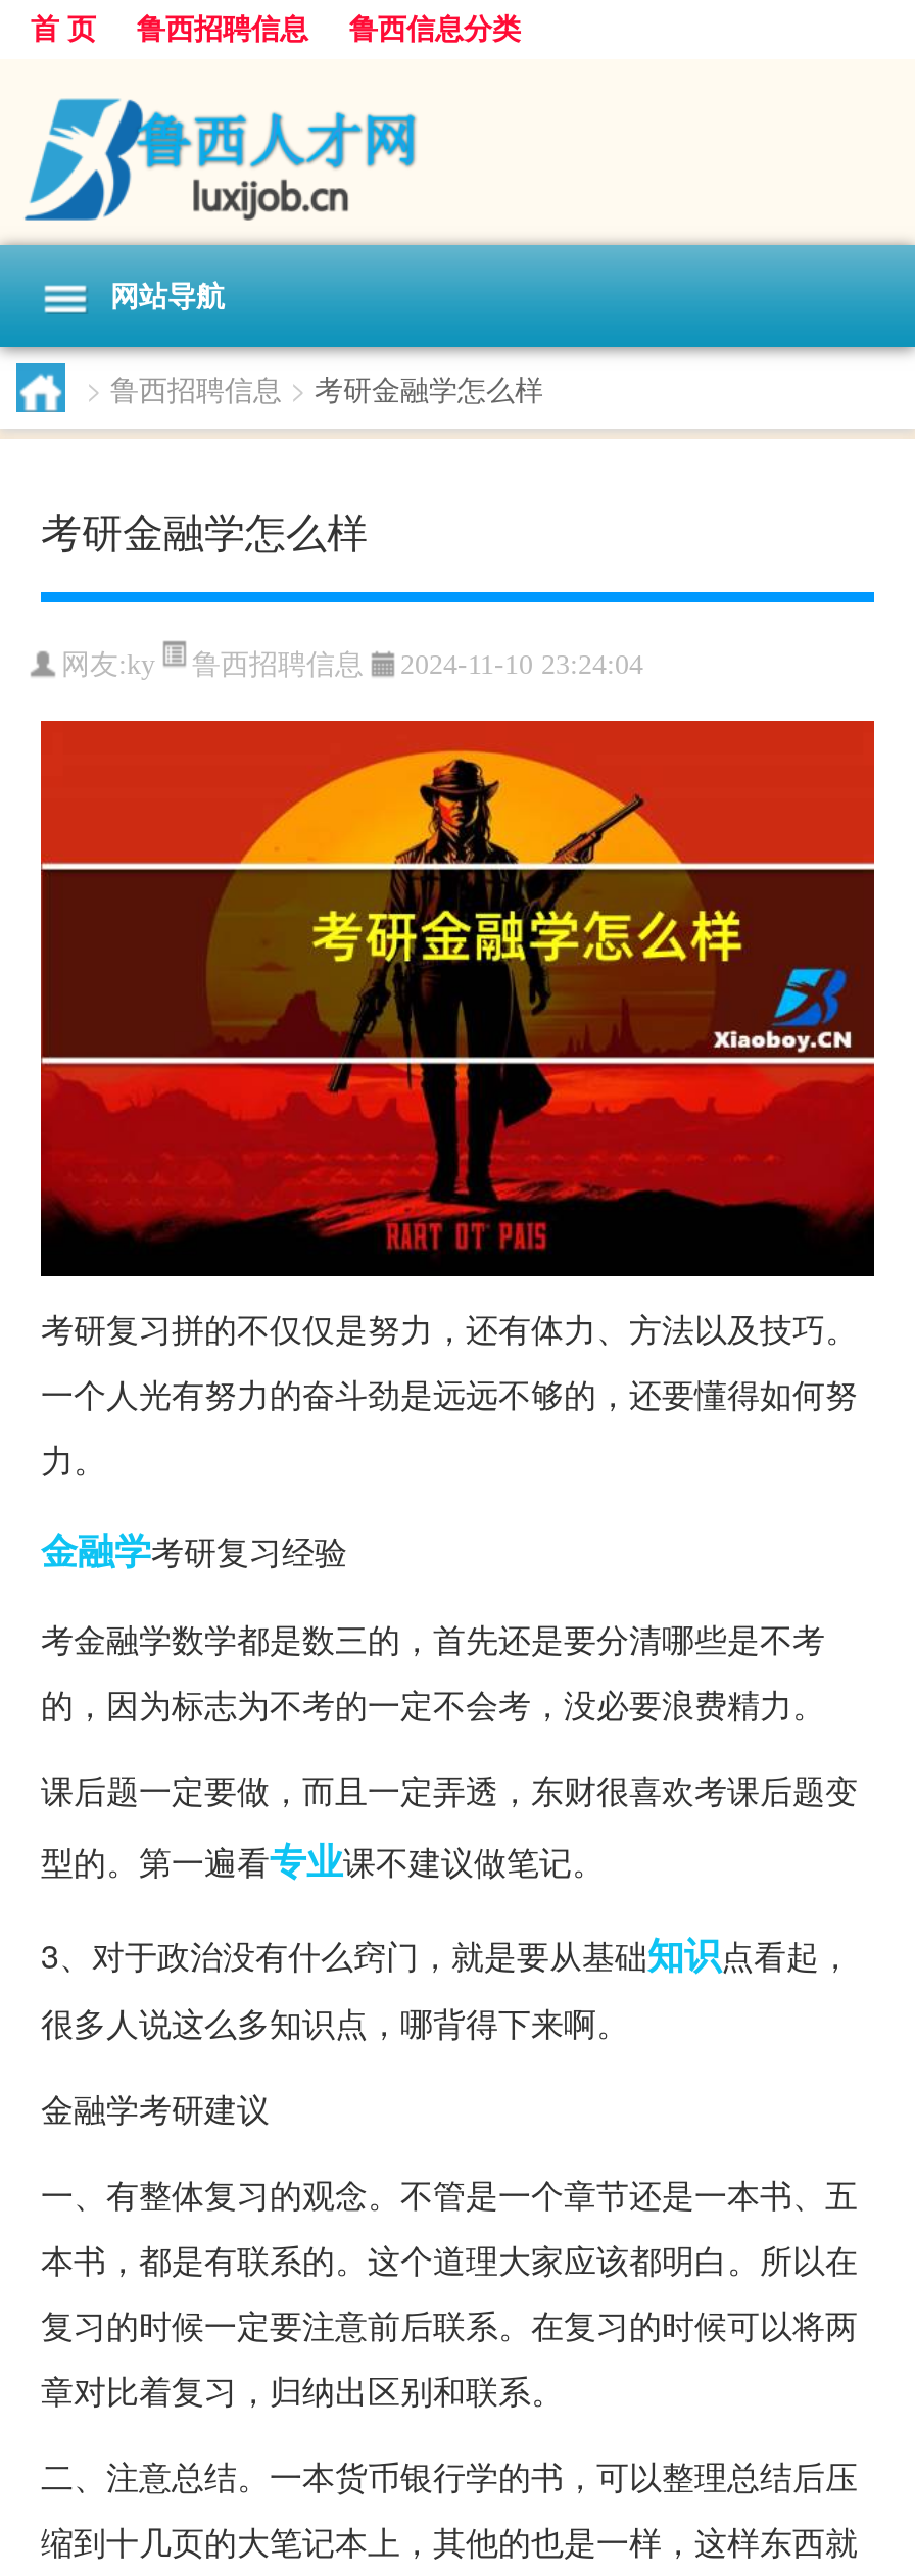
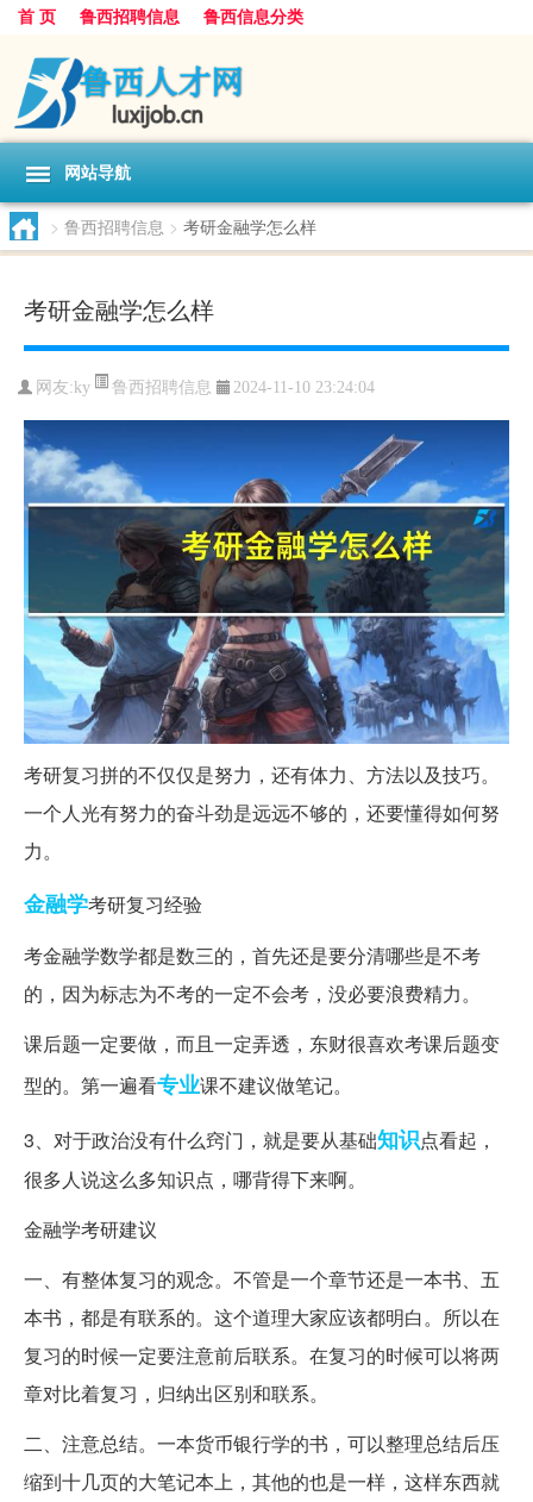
- [image]
+ [image]
